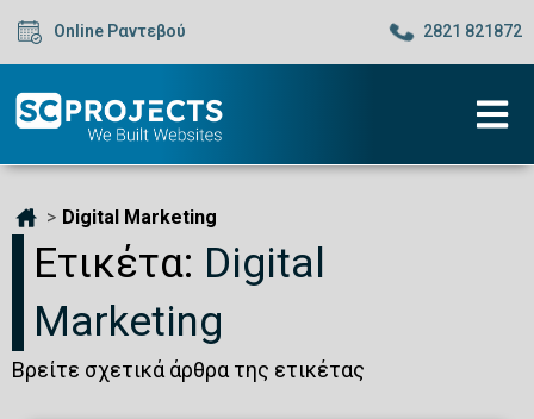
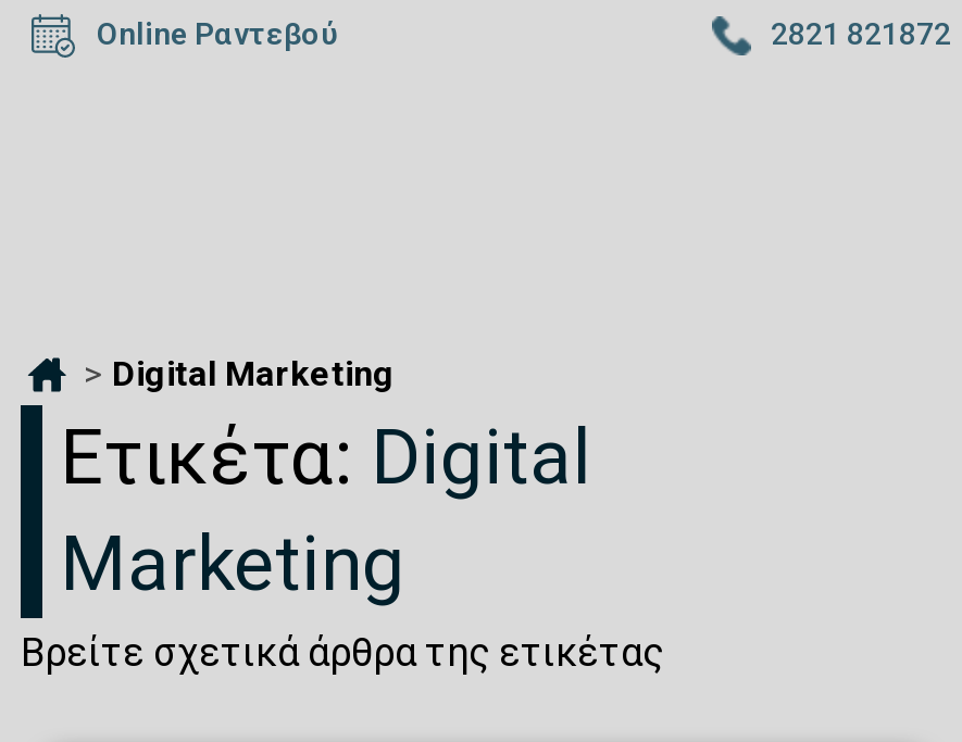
- [image]
